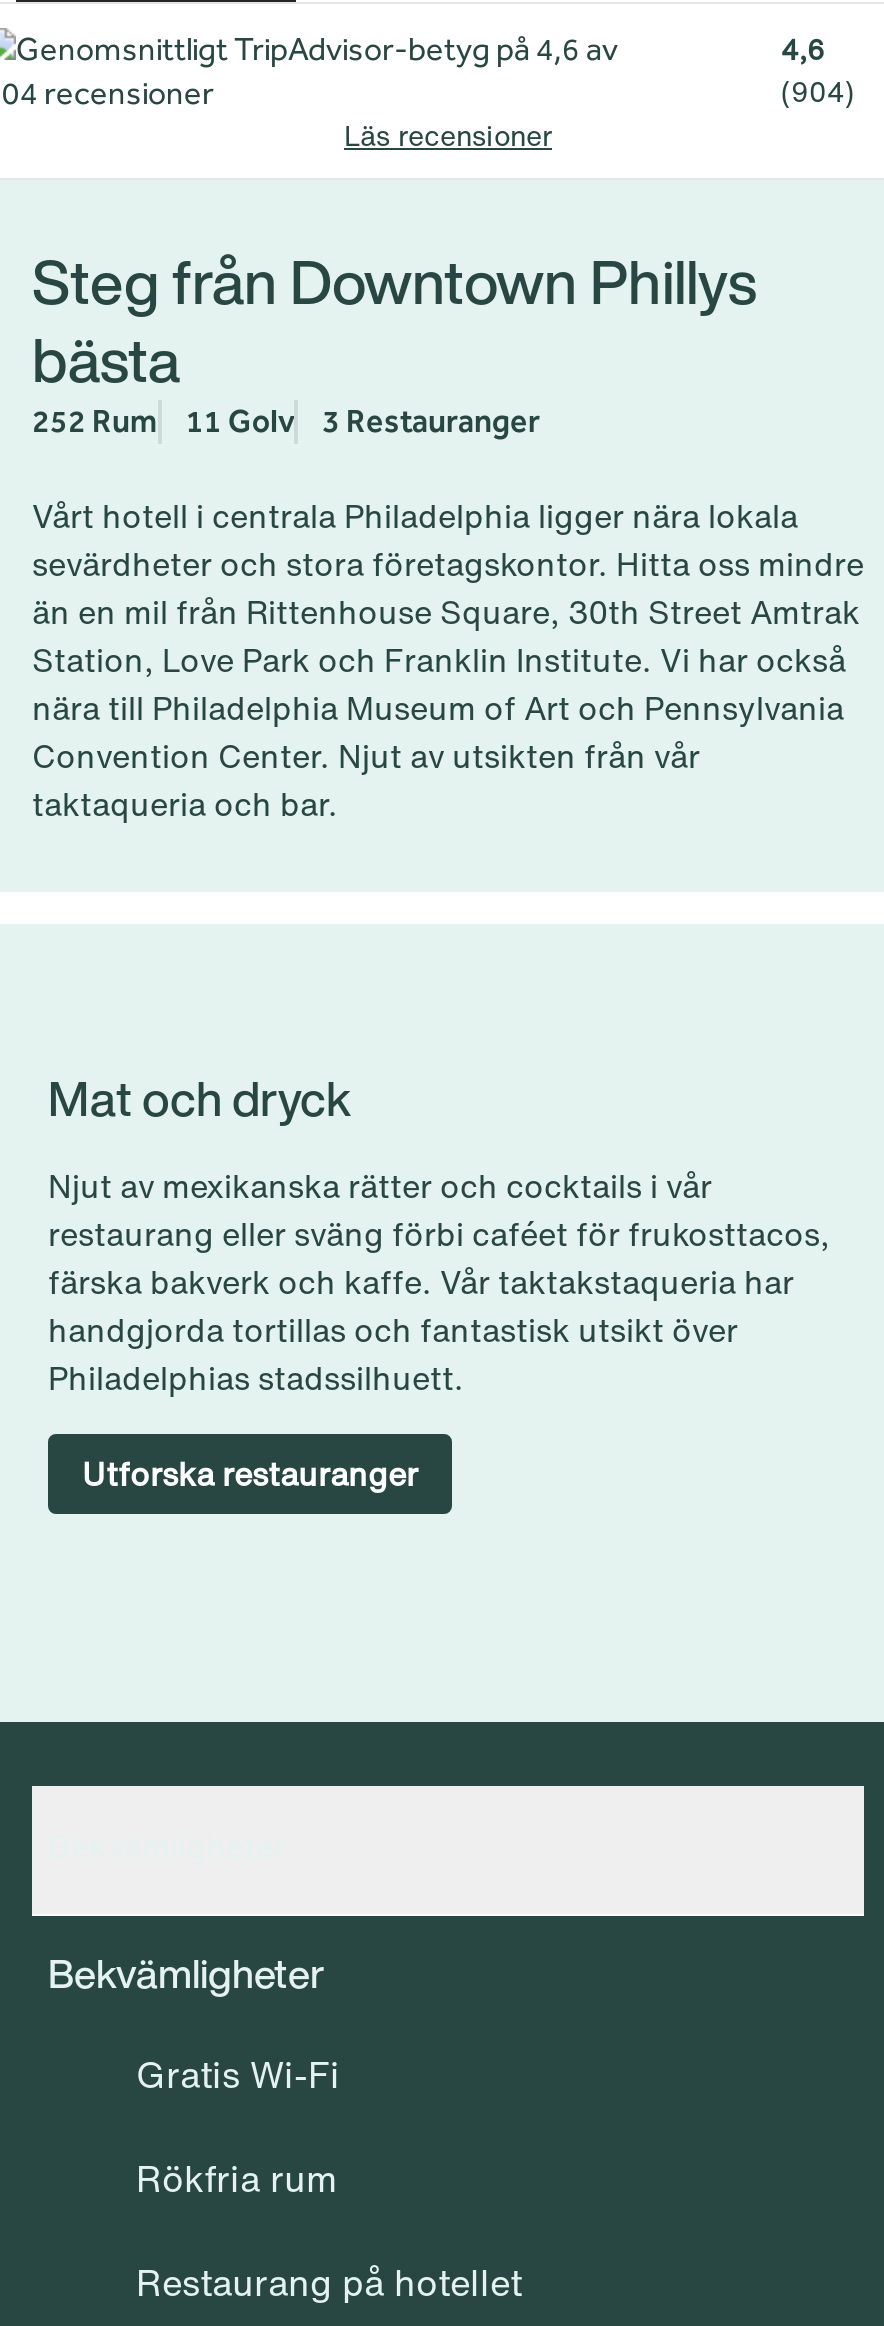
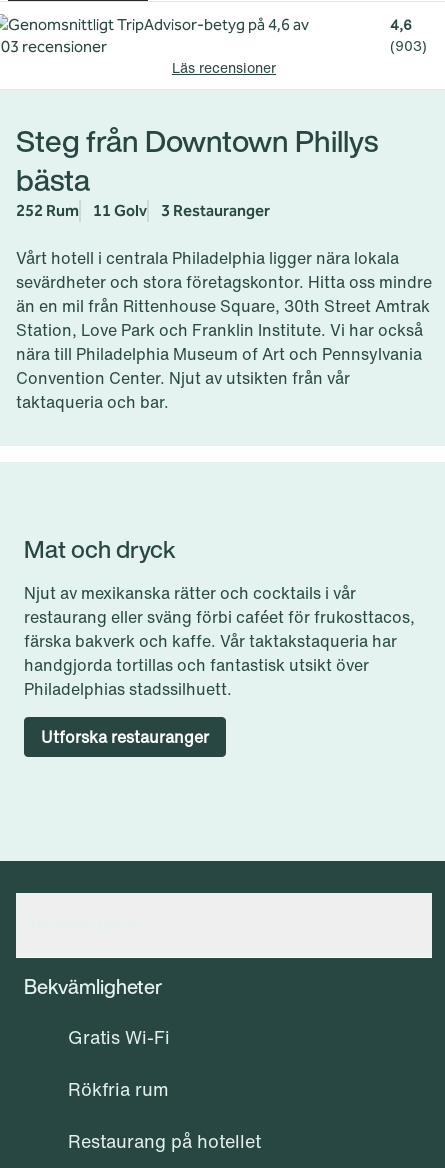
- (904)
+ (903)
